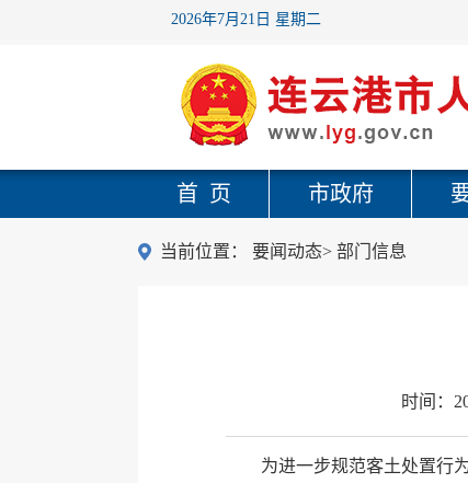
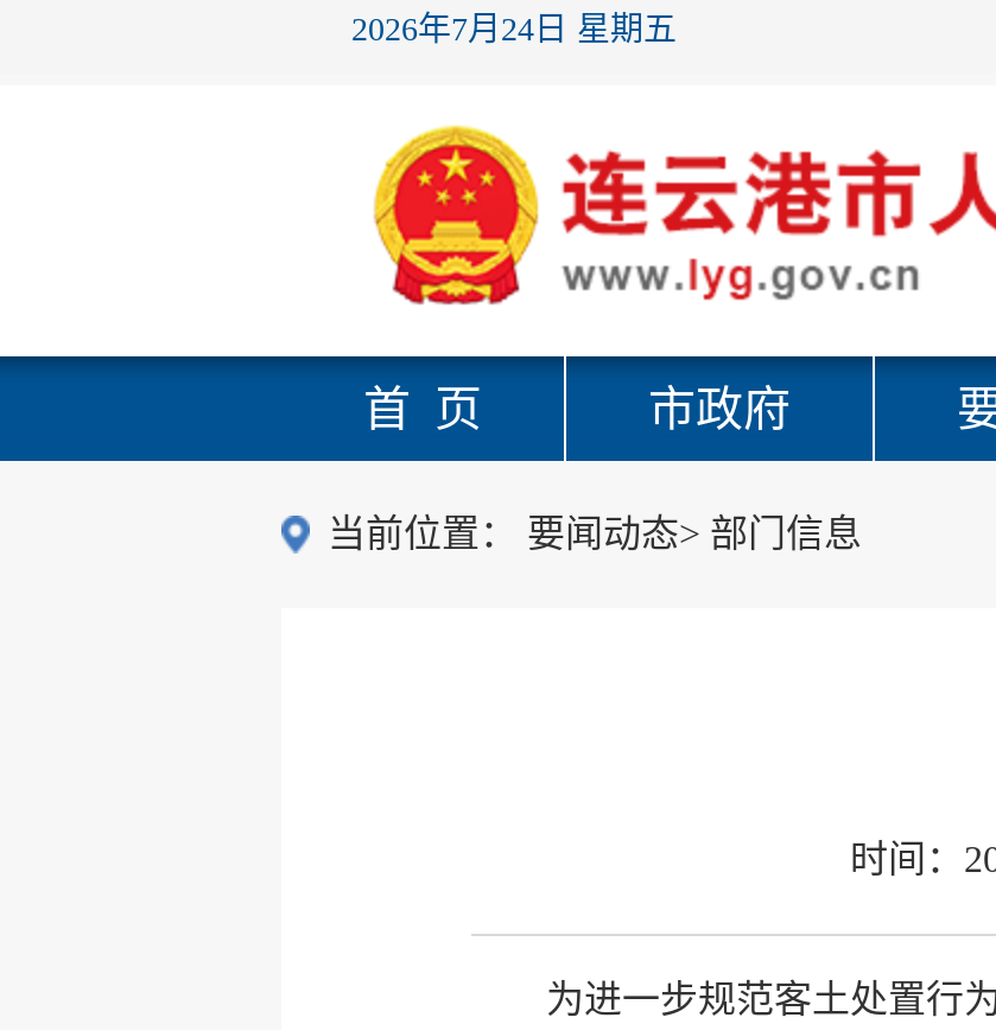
- 2026年7月21日 星期二
+ 2026年7月24日 星期五
